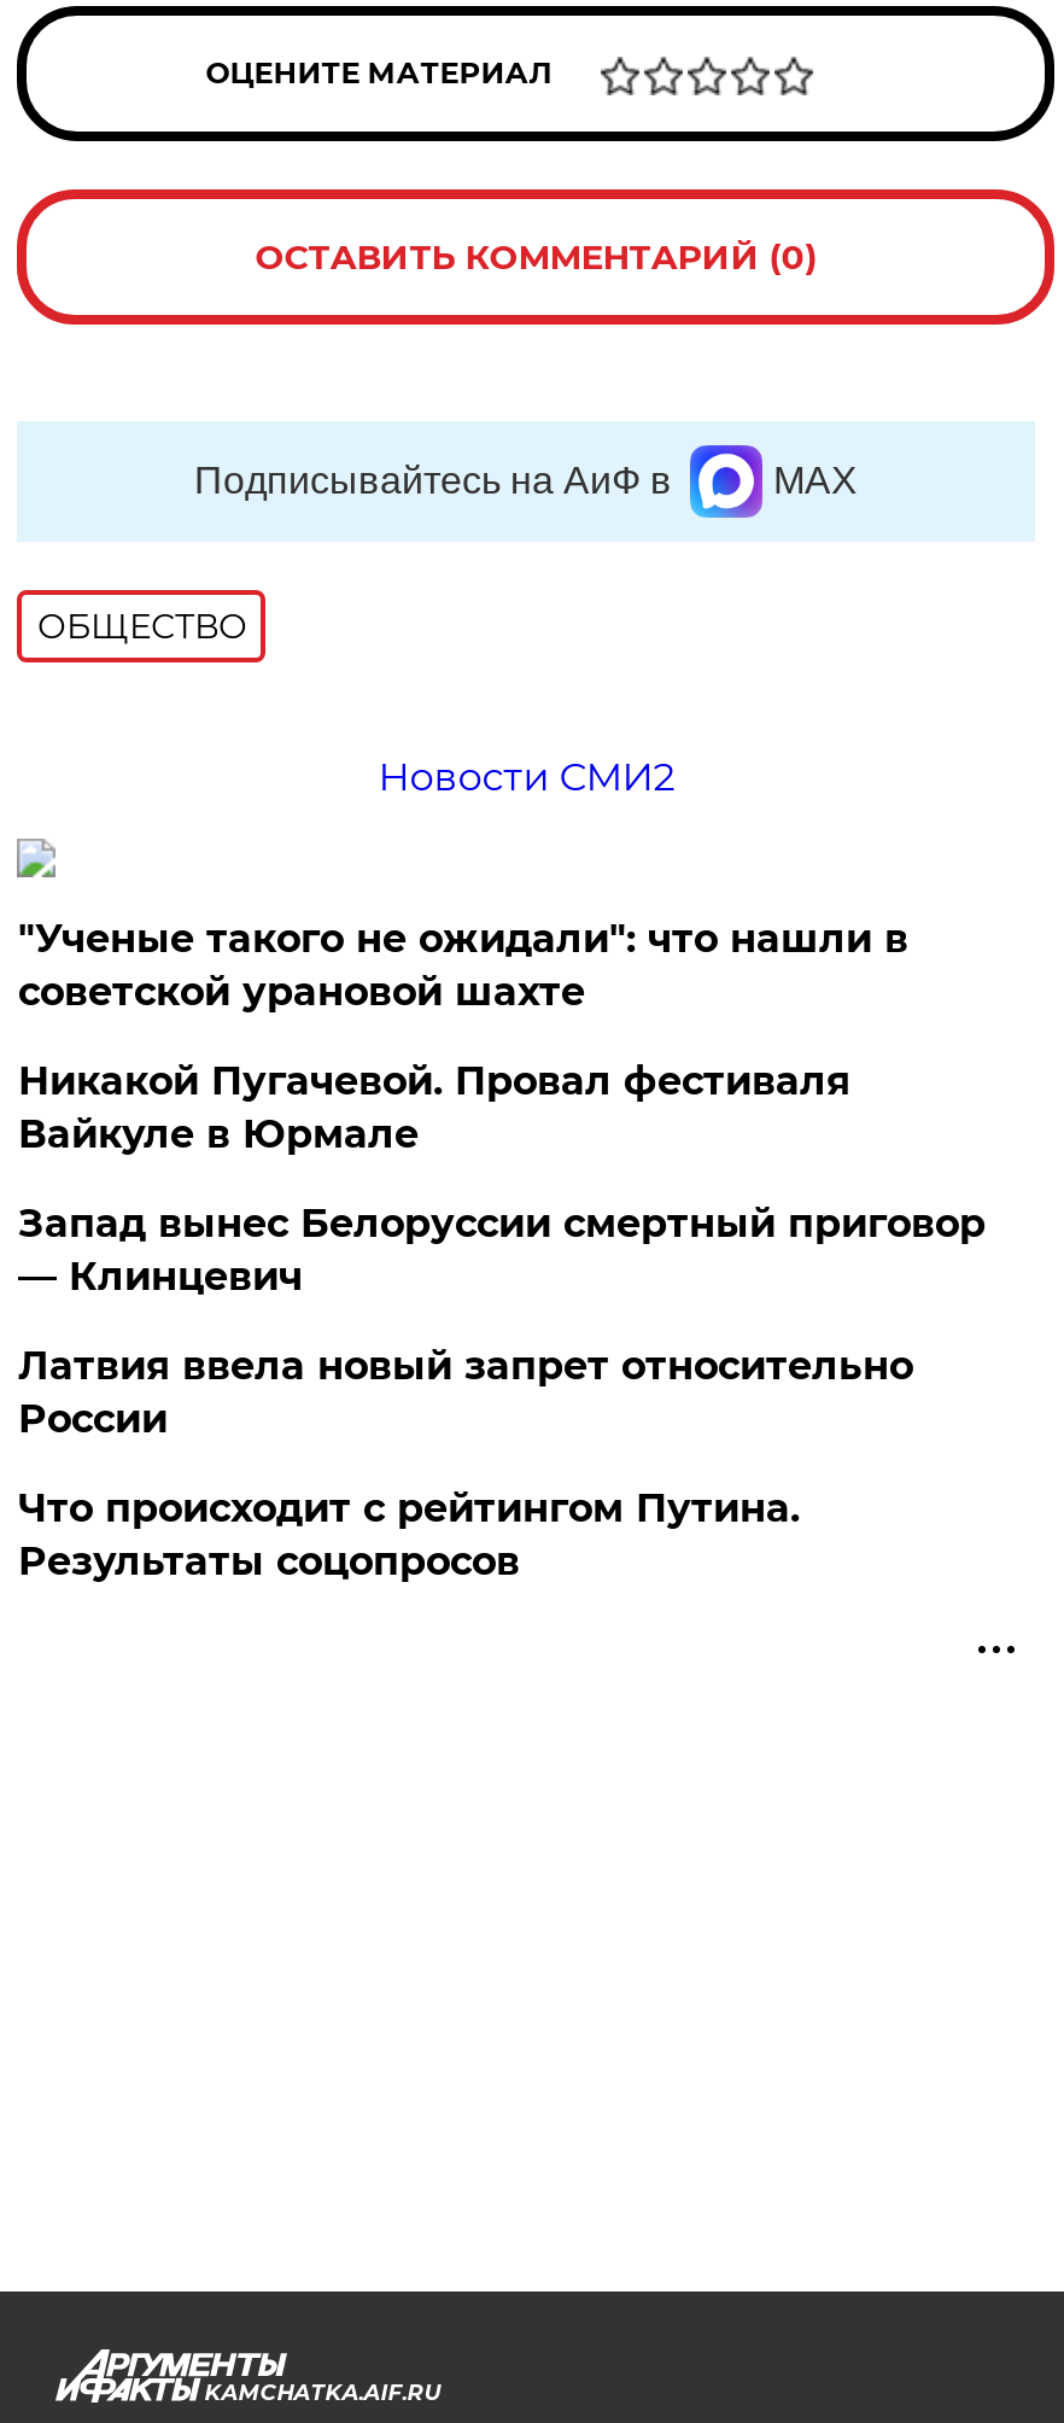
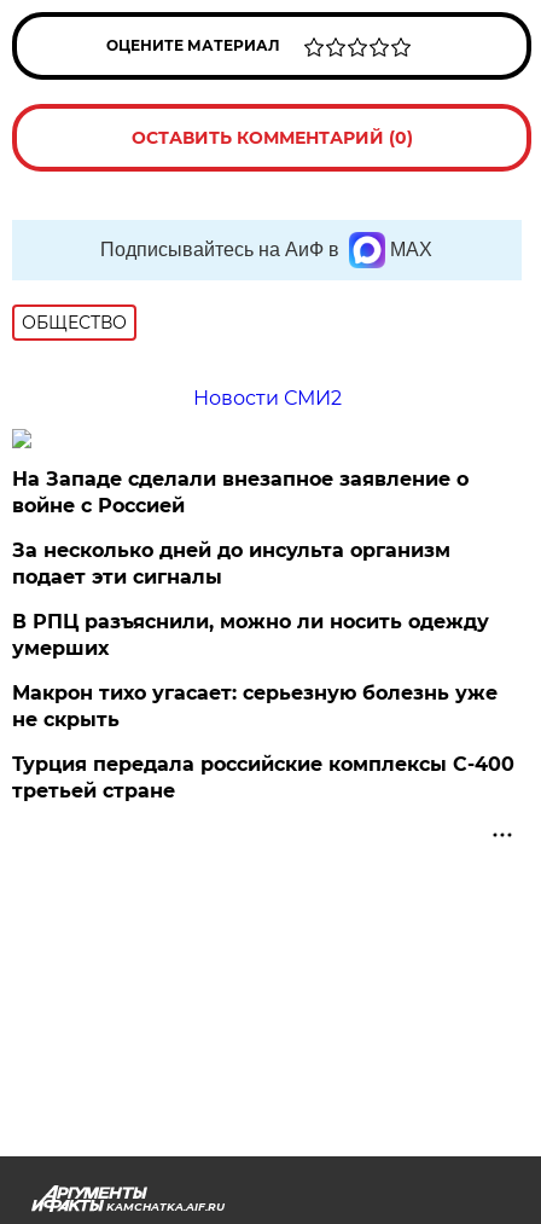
- "Ученые такого не ожидали": что нашли в
- советской урановой шахте
+ На Западе сделали внезапное заявление о
+ войне с Россией

- Никакой Пугачевой. Провал фестиваля
- Вайкуле в Юрмале
+ За несколько дней до инсульта организм
+ подает эти сигналы

- Запад вынес Белоруссии смертный приговор
- — Клинцевич
+ В РПЦ разъяснили, можно ли носить одежду
+ умерших

- Латвия ввела новый запрет относительно
- России
+ Макрон тихо угасает: серьезную болезнь уже
+ не скрыть

- Что происходит с рейтингом Путина.
- Результаты соцопросов
+ Турция передала российские комплексы С-400
+ третьей стране
